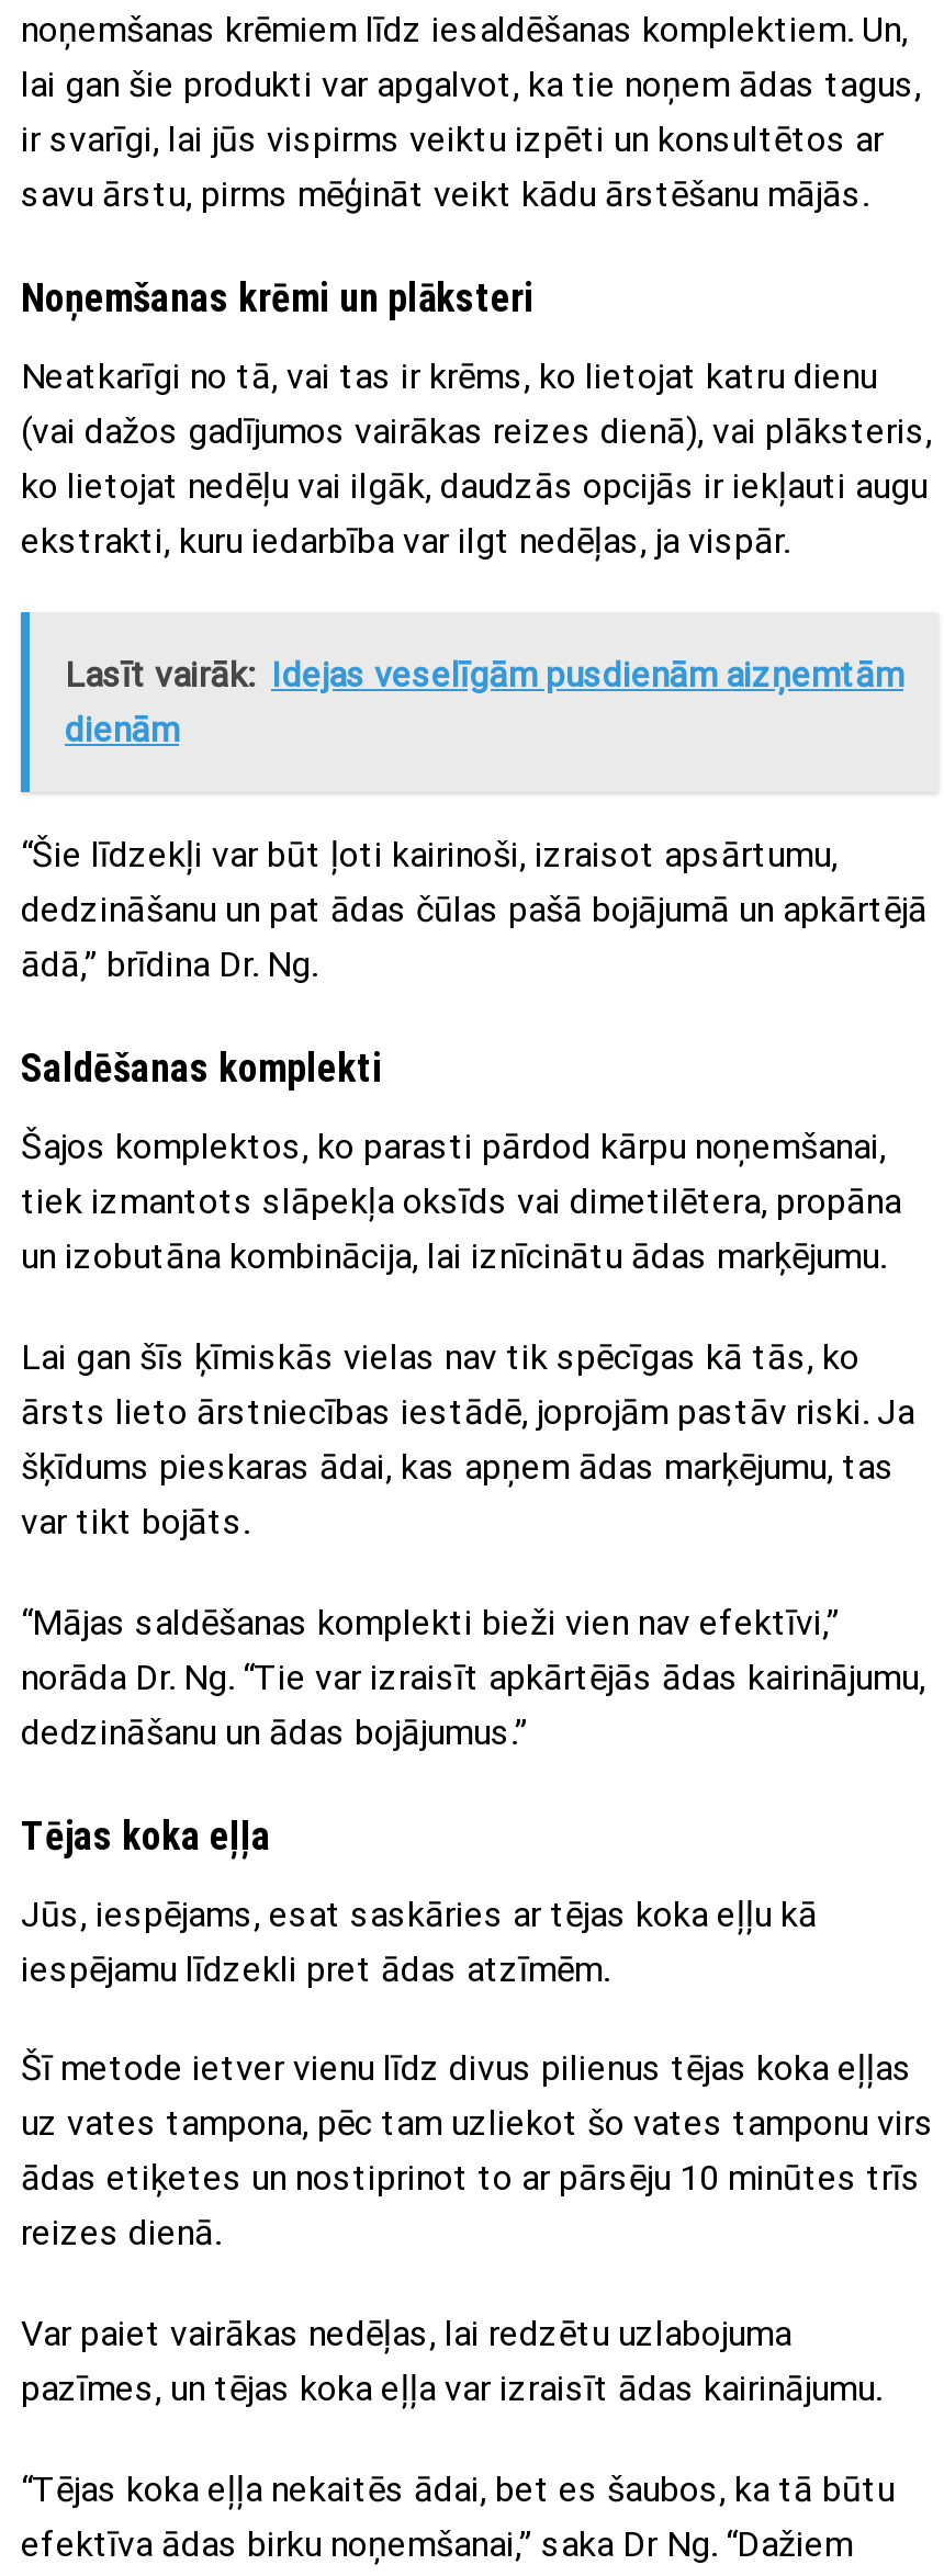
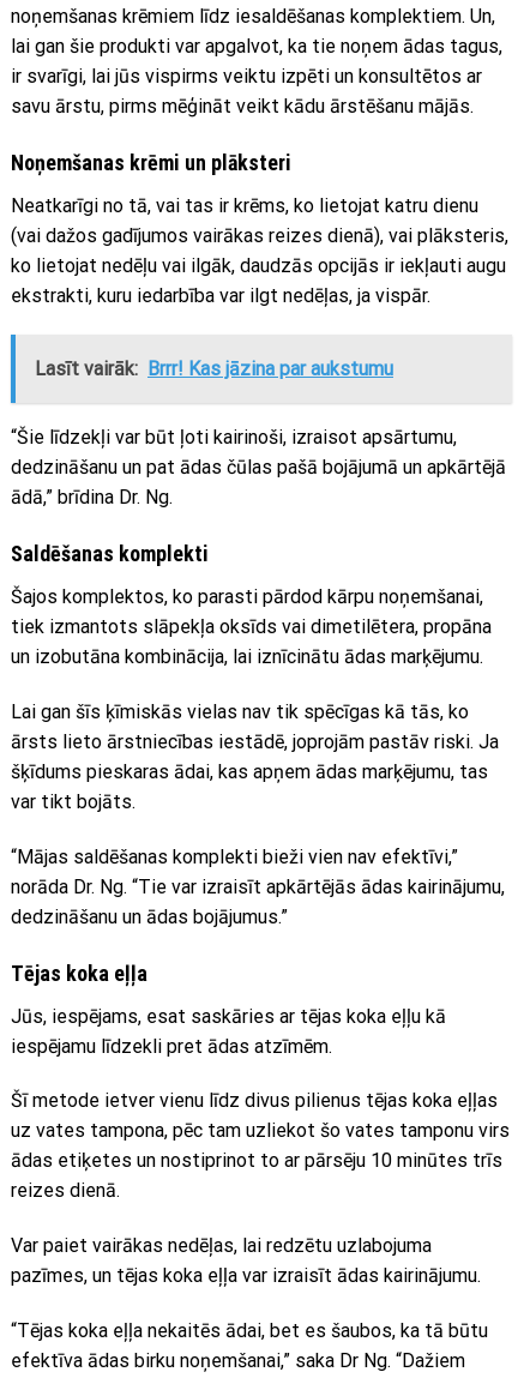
- Lasīt vairāk: Idejas veselīgām pusdienām aizņemtām
- dienām
+ Lasīt vairāk: Brrr! Kas jāzina par aukstumu
